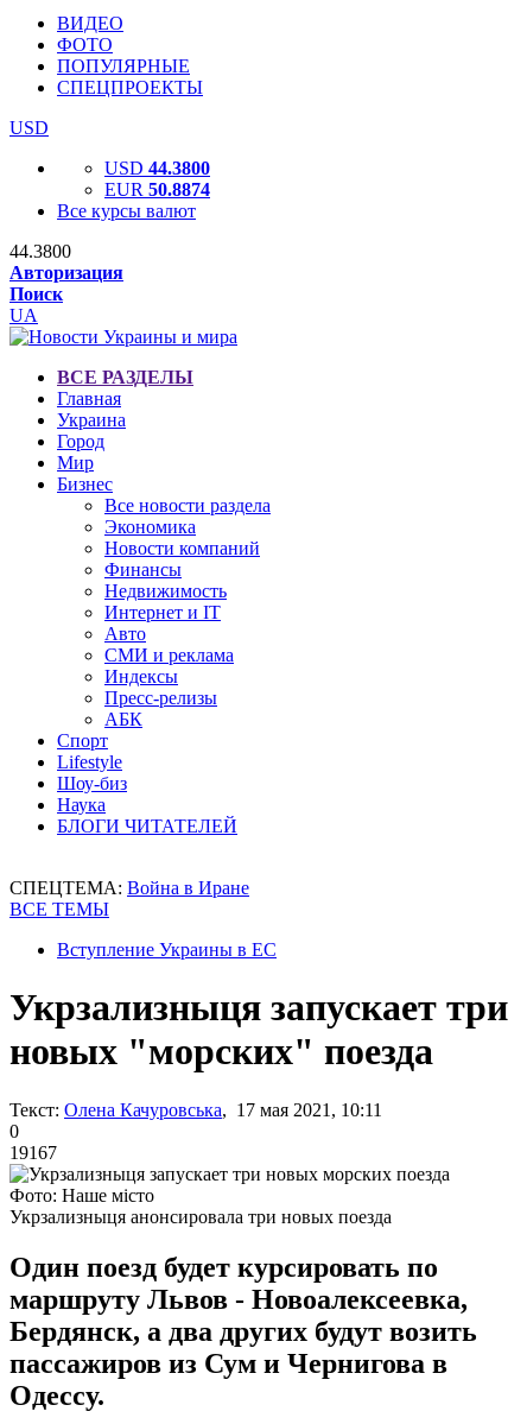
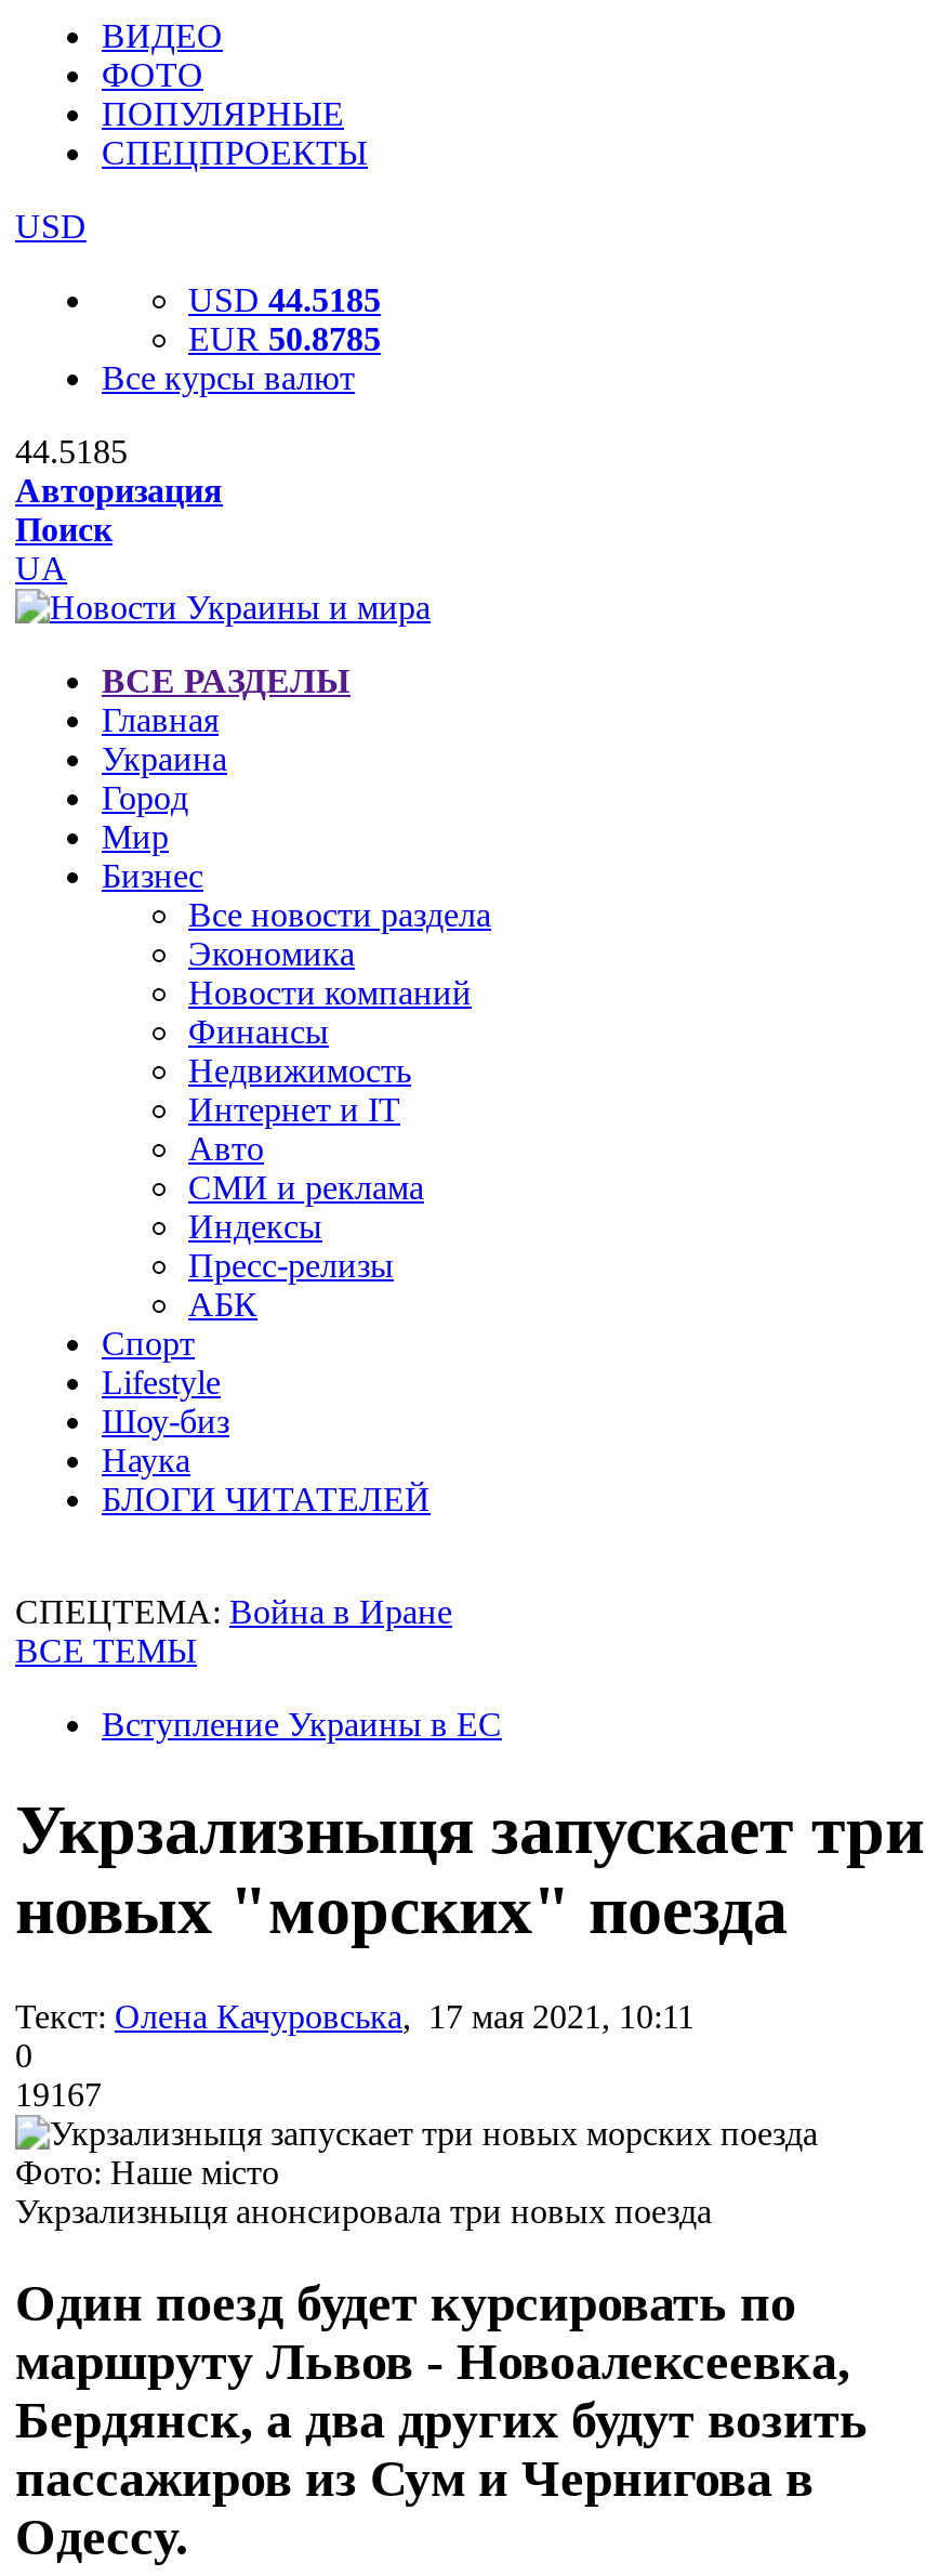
- USD 44.3800
+ USD 44.5185

- EUR 50.8874
+ EUR 50.8785

- 44.3800
+ 44.5185
